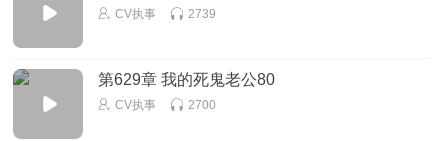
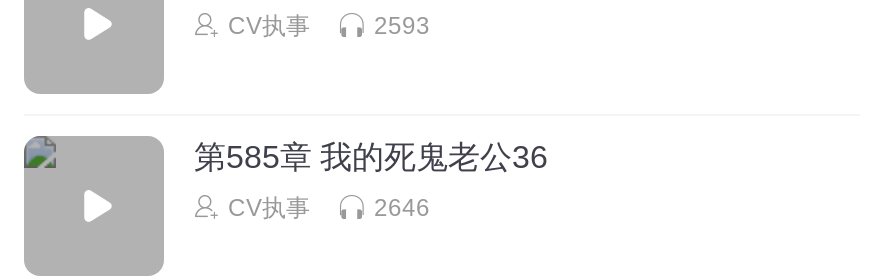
- 2739
+ 2593

- 第629章 我的死鬼老公80
+ 第585章 我的死鬼老公36

- 2700
+ 2646
